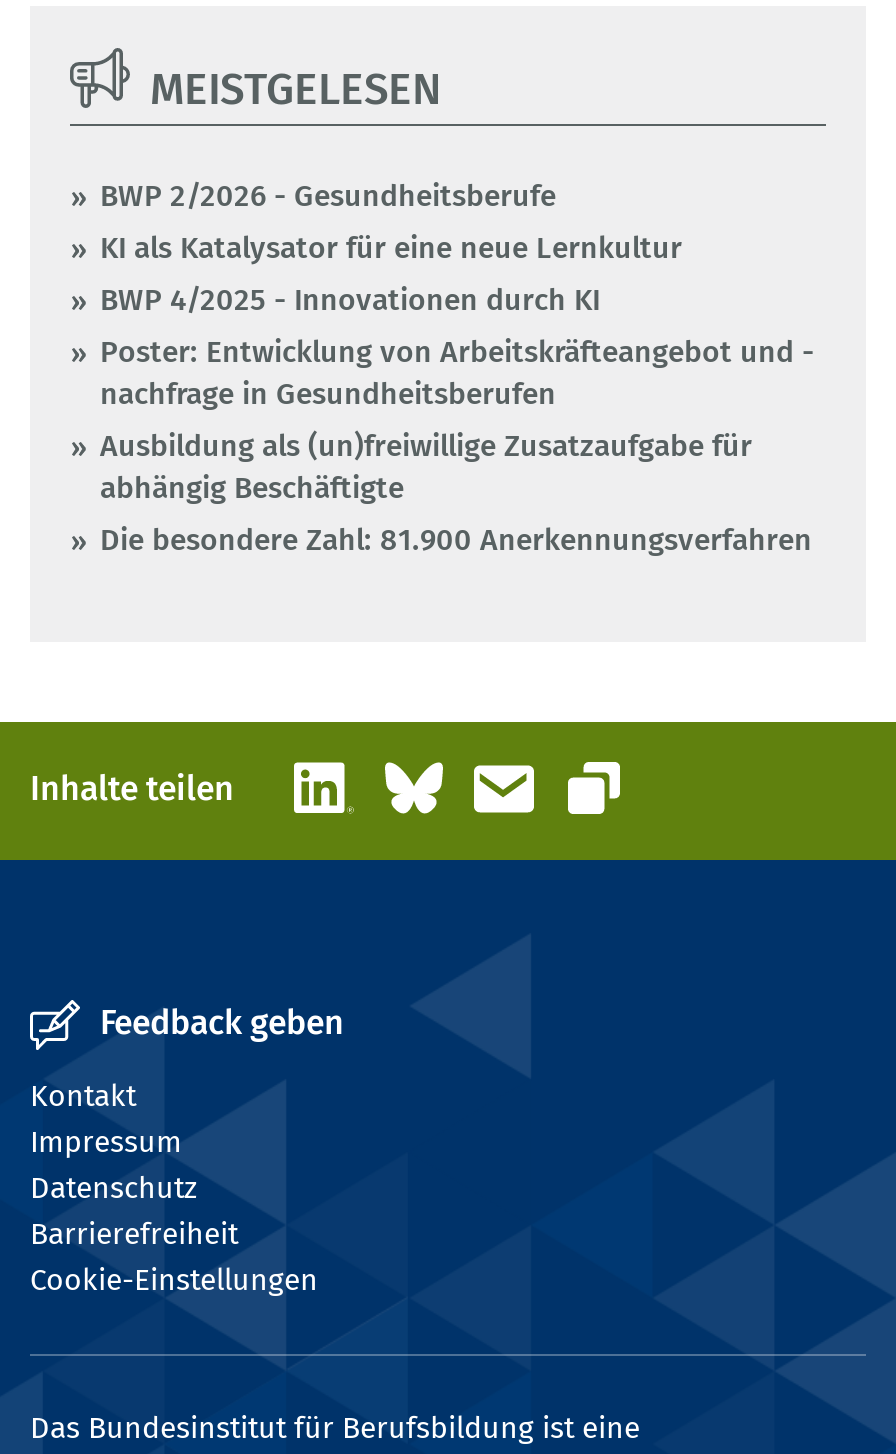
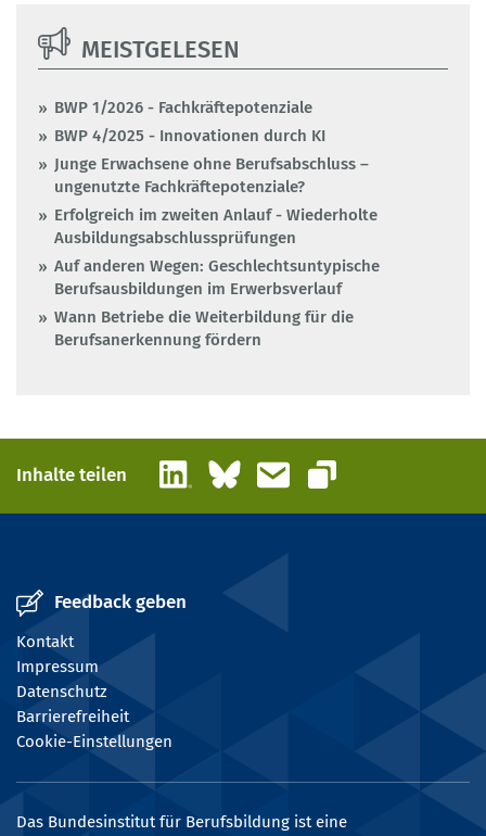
- BWP 2/2026 - Gesundheitsberufe
- KI als Katalysator für eine neue Lernkultur
+ BWP 1/2026 - Fachkräftepotenziale

moved up: BWP 4/2025 - Innovationen durch KI

- Poster: Entwicklung von Arbeitskräfteangebot und -
- nachfrage in Gesundheitsberufen
- Ausbildung als (un)freiwillige Zusatzaufgabe für
- abhängig Beschäftigte
- Die besondere Zahl: 81.900 Anerkennungsverfahren
+ Junge Erwachsene ohne Berufsabschluss –
+ ungenutzte Fachkräftepotenziale?
+ Erfolgreich im zweiten Anlauf - Wiederholte
+ Ausbildungsabschlussprüfungen
+ Auf anderen Wegen: Geschlechtsuntypische
+ Berufsausbildungen im Erwerbsverlauf
+ Wann Betriebe die Weiterbildung für die
+ Berufsanerkennung fördern
